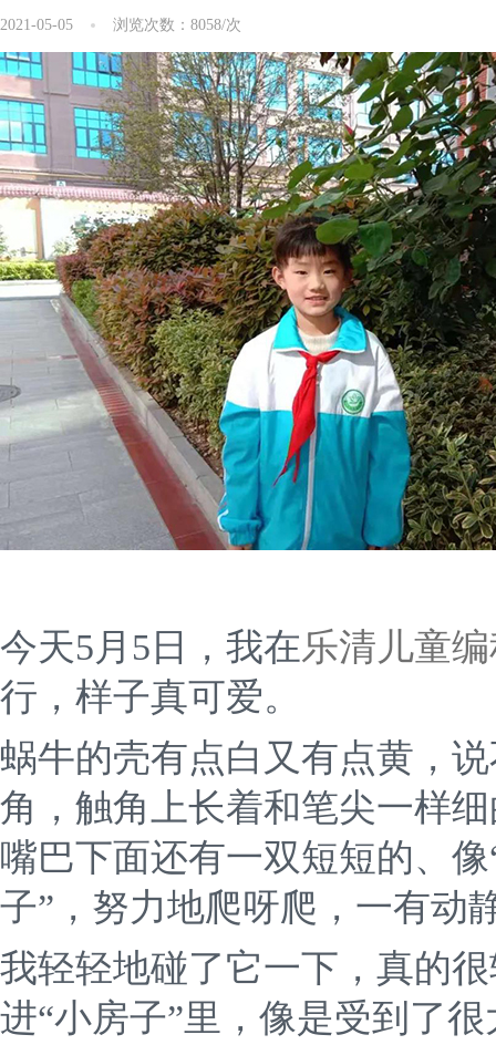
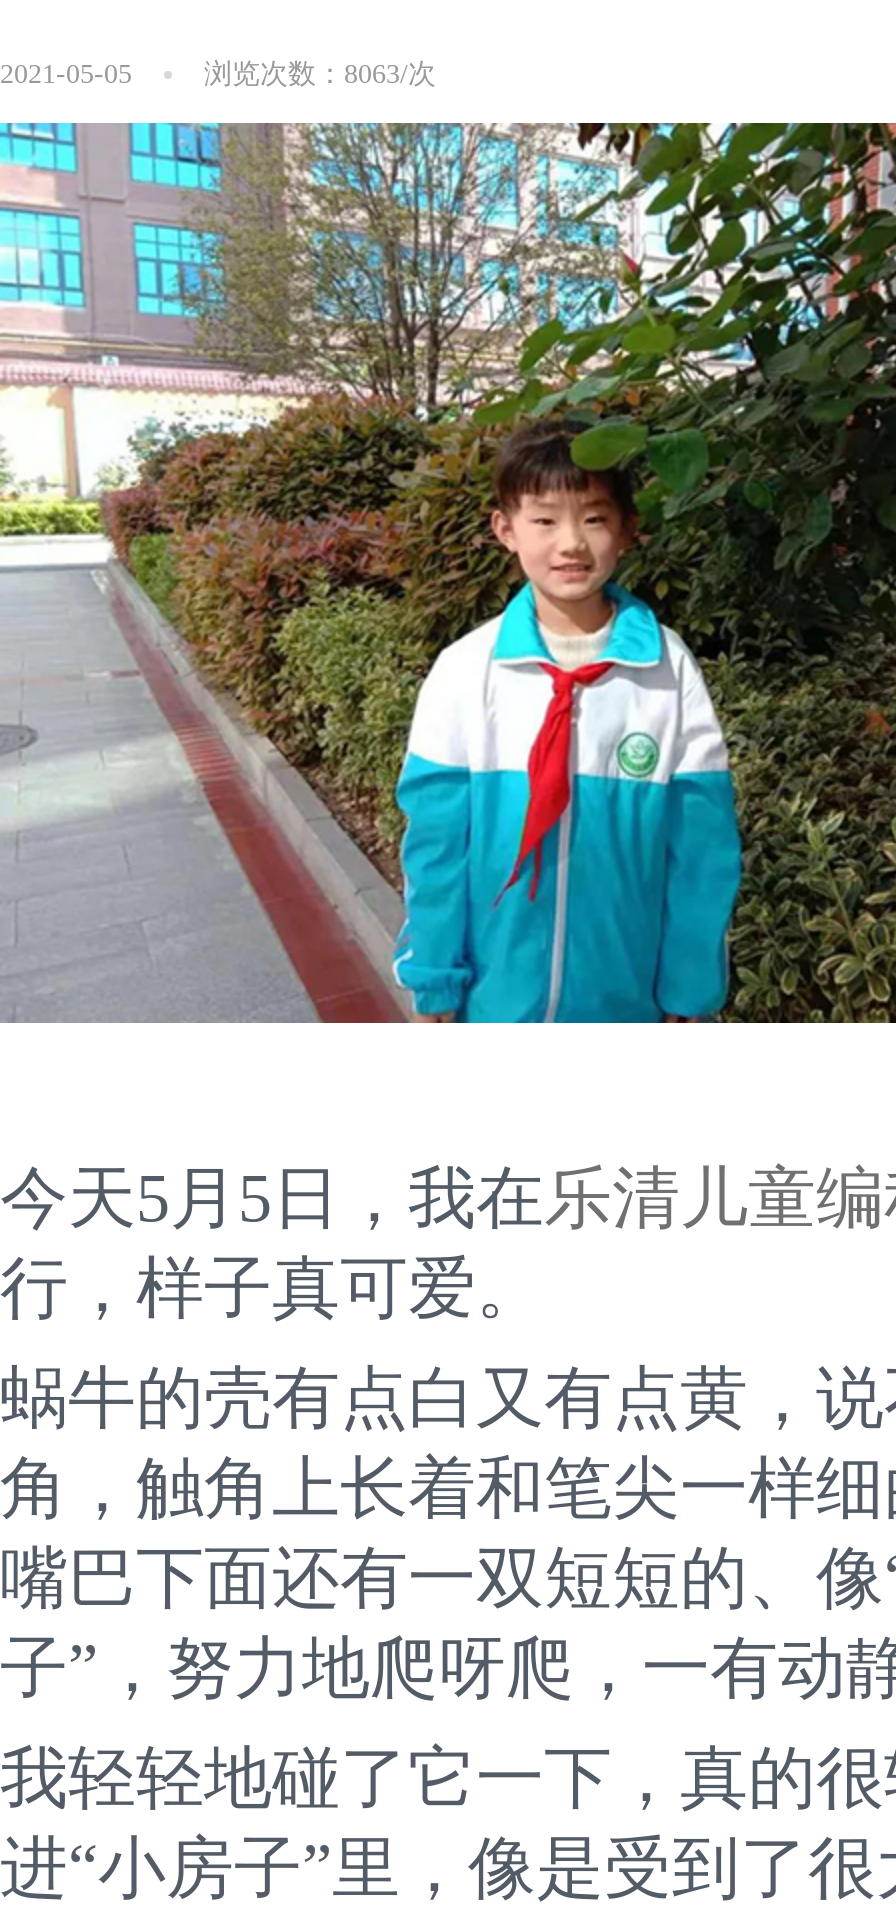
- 浏览次数：8058/次
+ 浏览次数：8063/次
